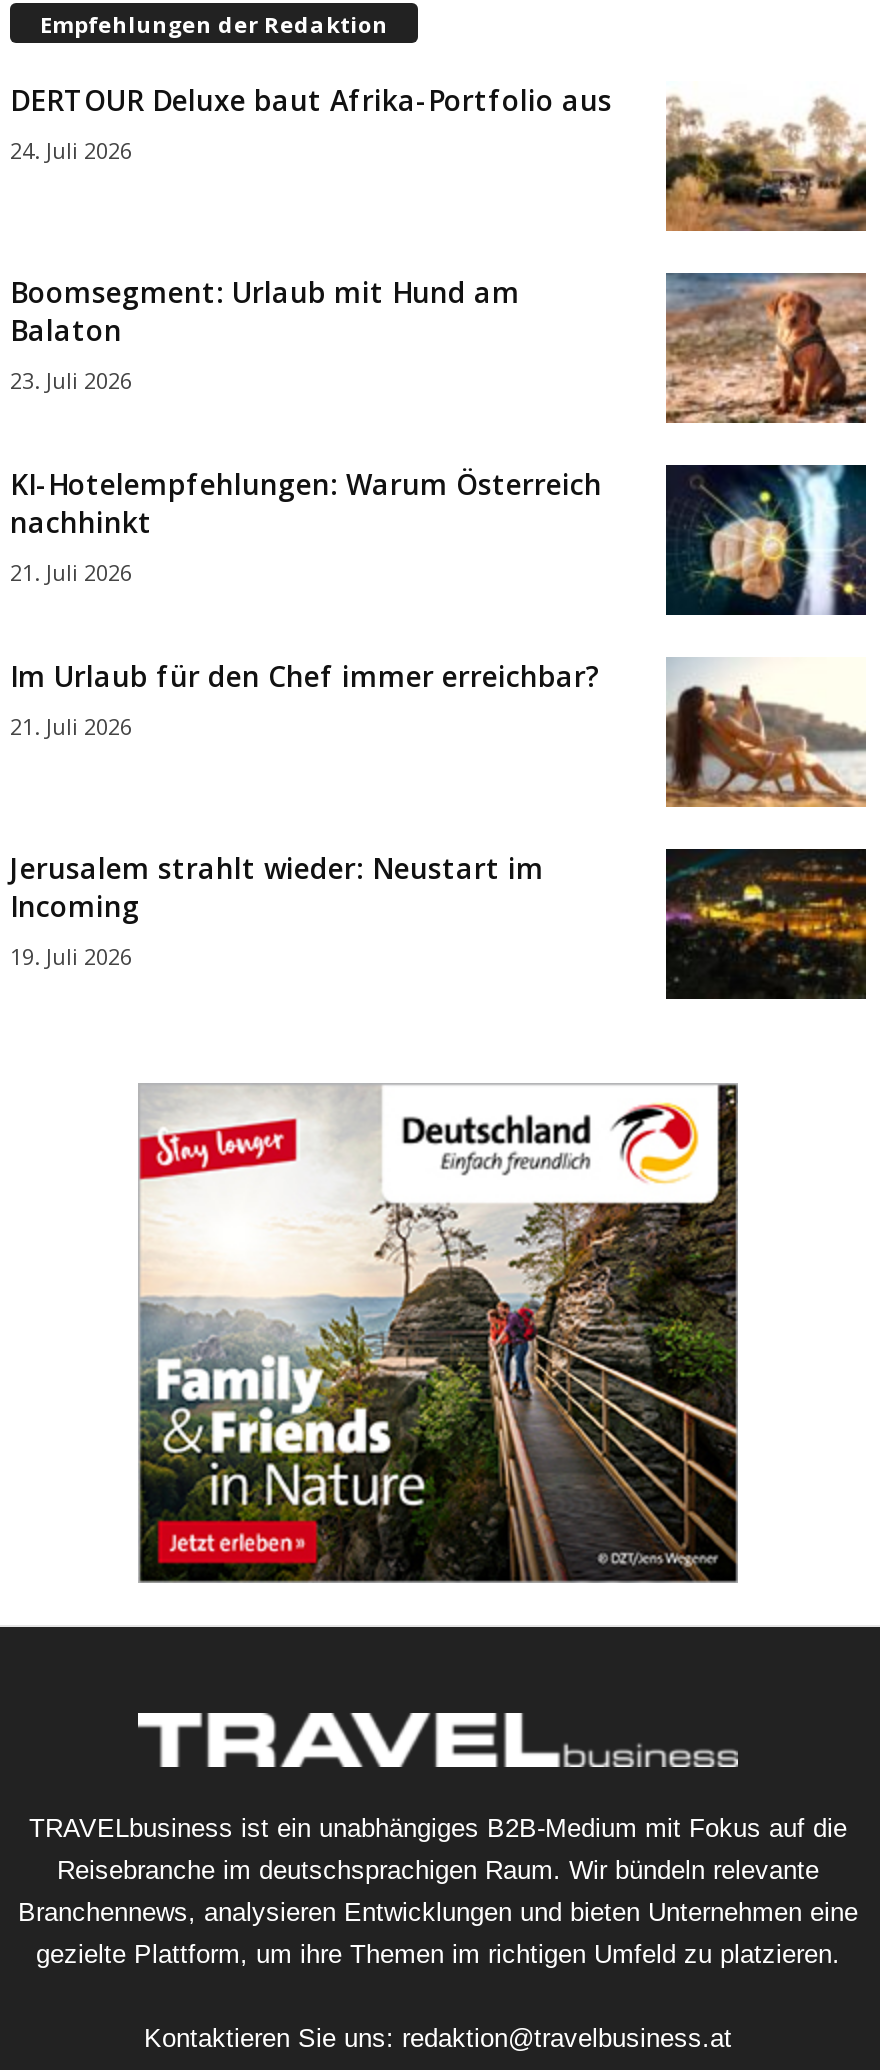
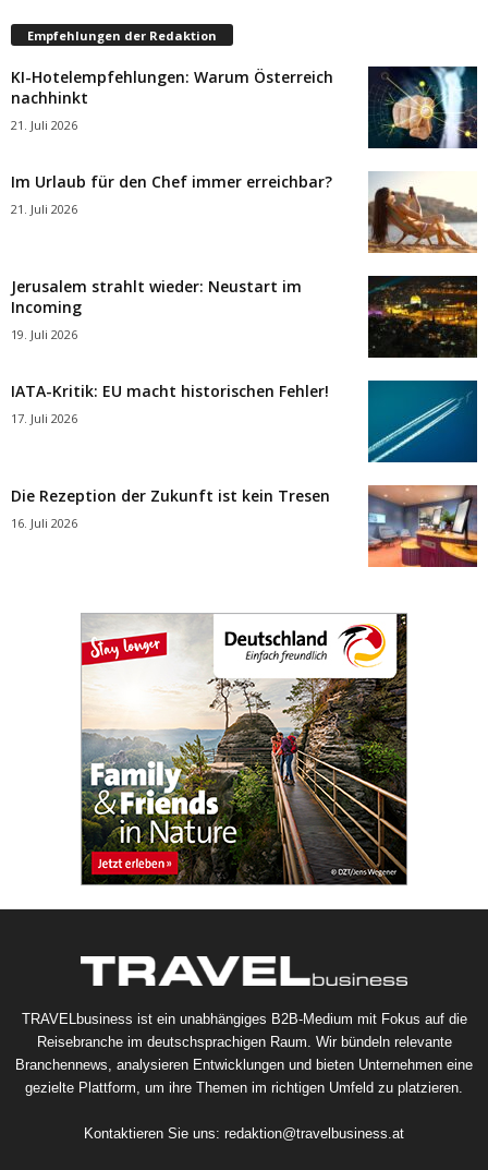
- [image]
- DERTOUR Deluxe baut Afrika-Portfolio aus
- 24. Juli 2026

- Boomsegment: Urlaub mit Hund am
- Balaton
- 23. Juli 2026

- [image]

moved up: [image] | KI-Hotelempfehlungen: Warum Österreich | nachhinkt | ... | Incoming | 19. Juli 2026

+ [image]
+ IATA-Kritik: EU macht historischen Fehler!
+ 17. Juli 2026

+ [image]
+ Die Rezeption der Zukunft ist kein Tresen
+ 16. Juli 2026
